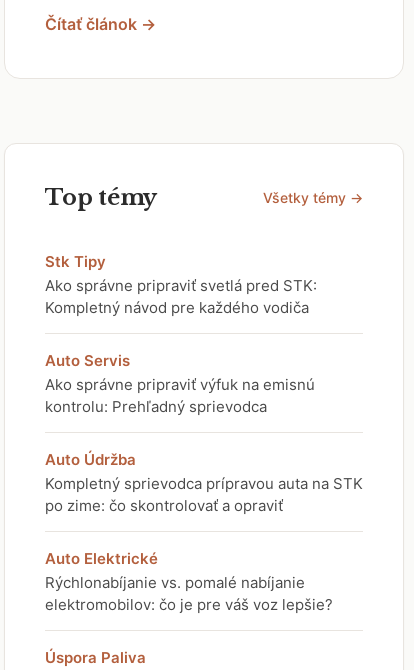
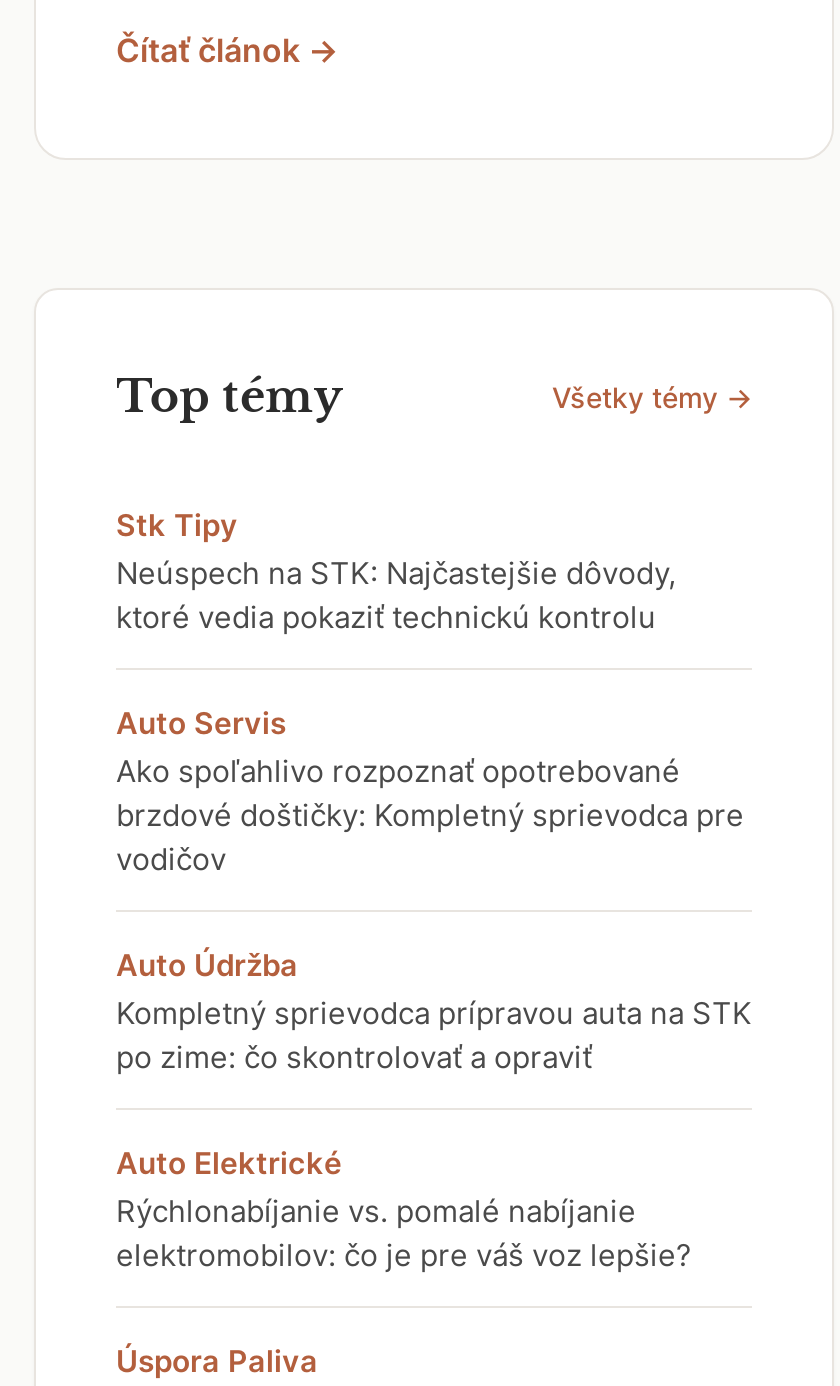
- Ako správne pripraviť svetlá pred STK:
- Kompletný návod pre každého vodiča
+ Neúspech na STK: Najčastejšie dôvody,
+ ktoré vedia pokaziť technickú kontrolu

- Ako správne pripraviť výfuk na emisnú
- kontrolu: Prehľadný sprievodca
+ Ako spoľahlivo rozpoznať opotrebované
+ brzdové doštičky: Kompletný sprievodca pre
+ vodičov
